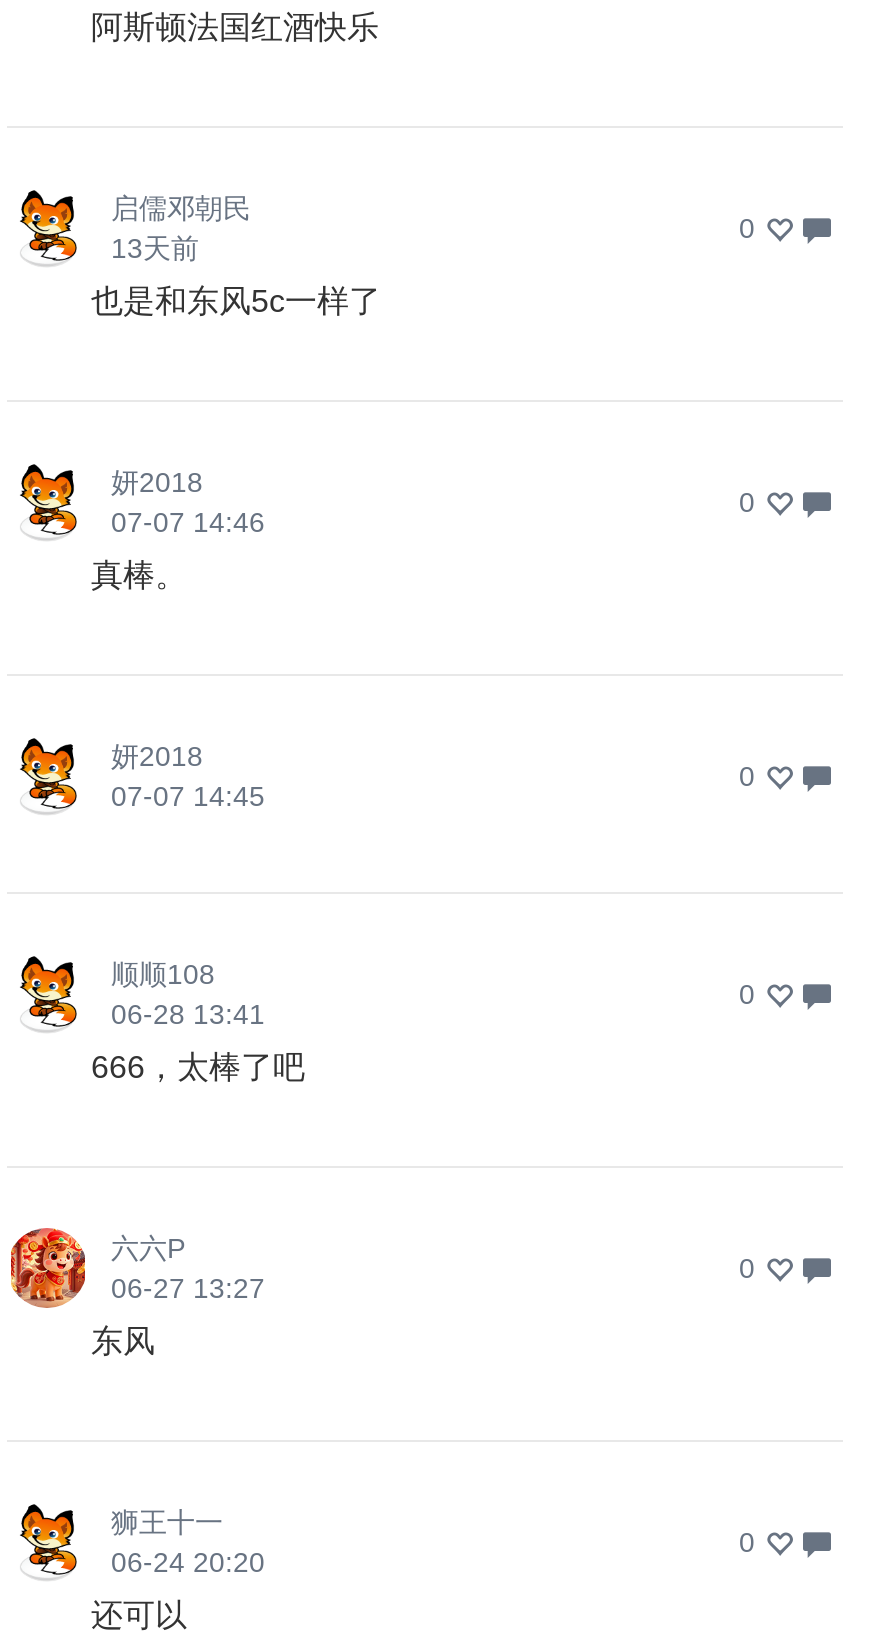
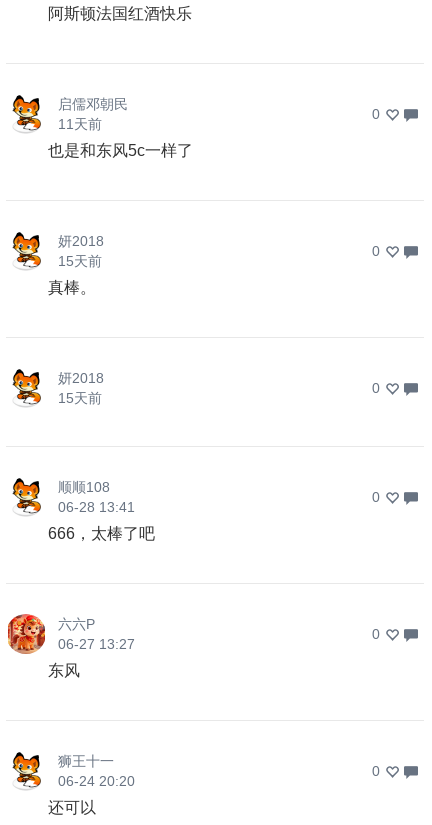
- 13天前
+ 11天前

- 07-07 14:46
+ 15天前

- 07-07 14:45
+ 15天前
